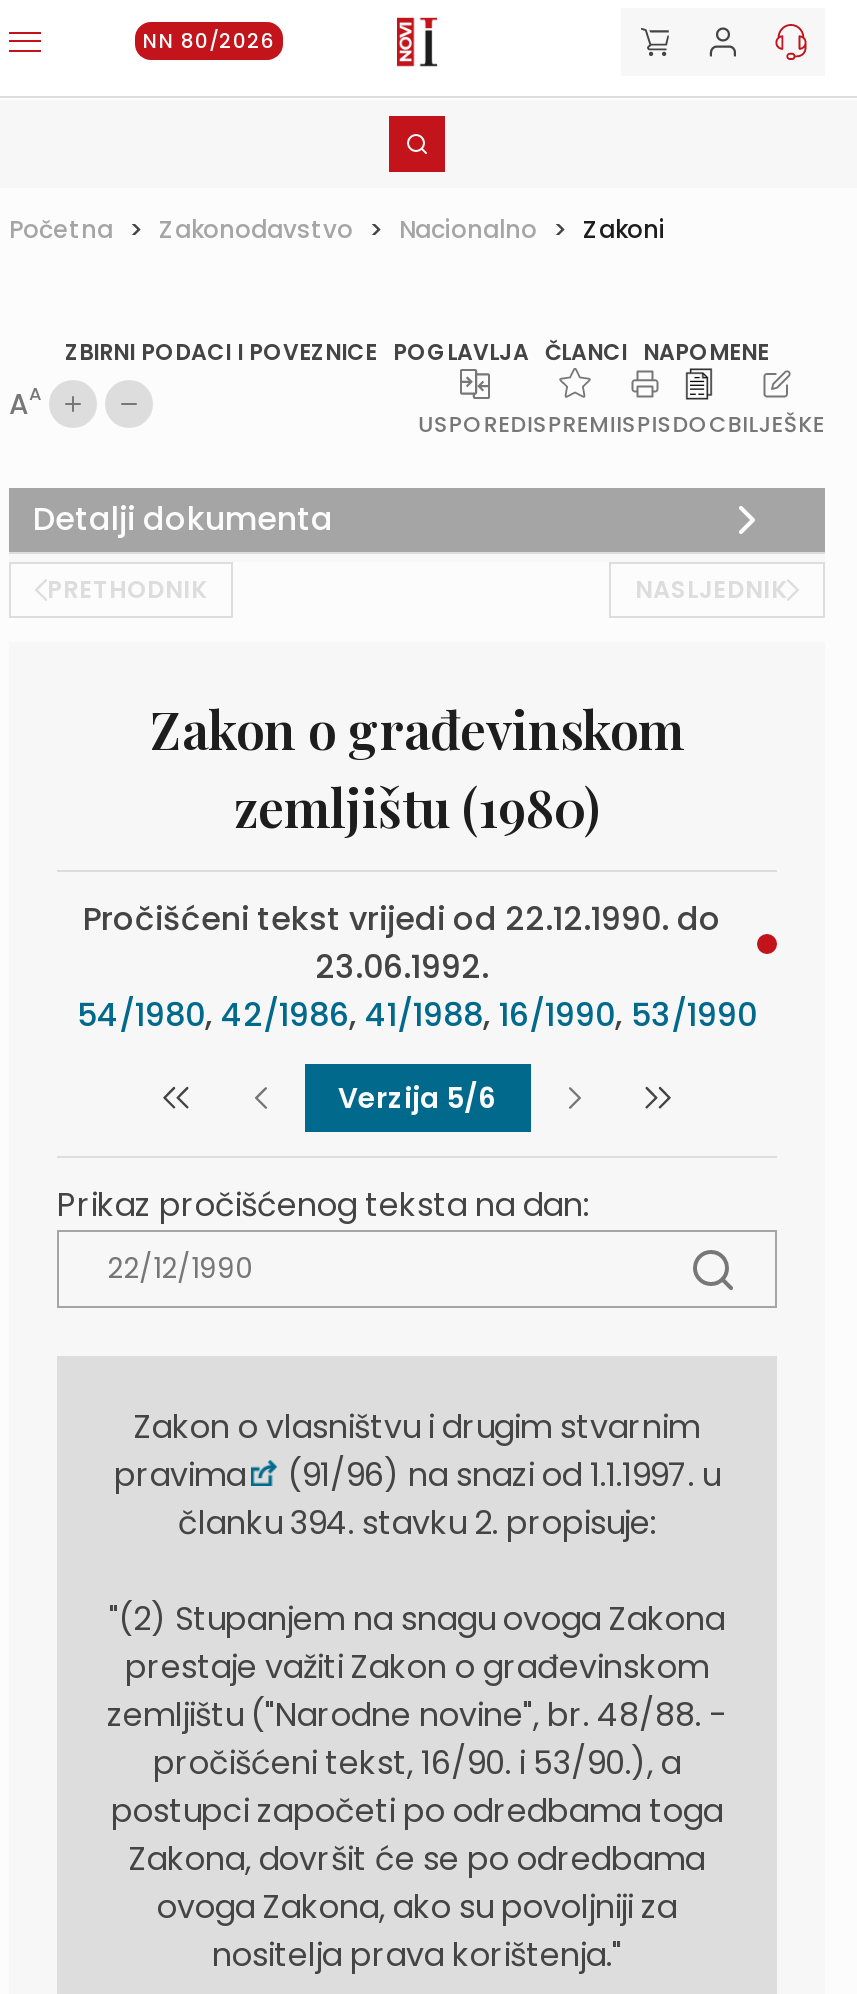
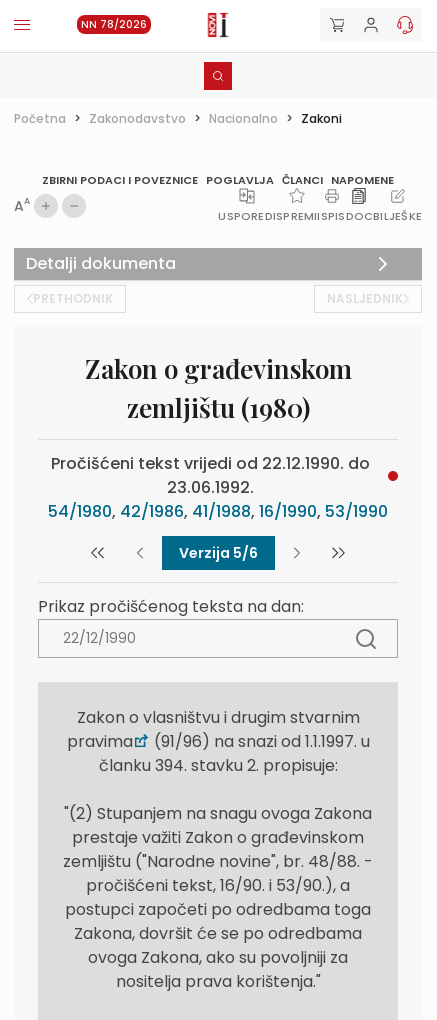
- NN 80/2026
+ NN 78/2026
